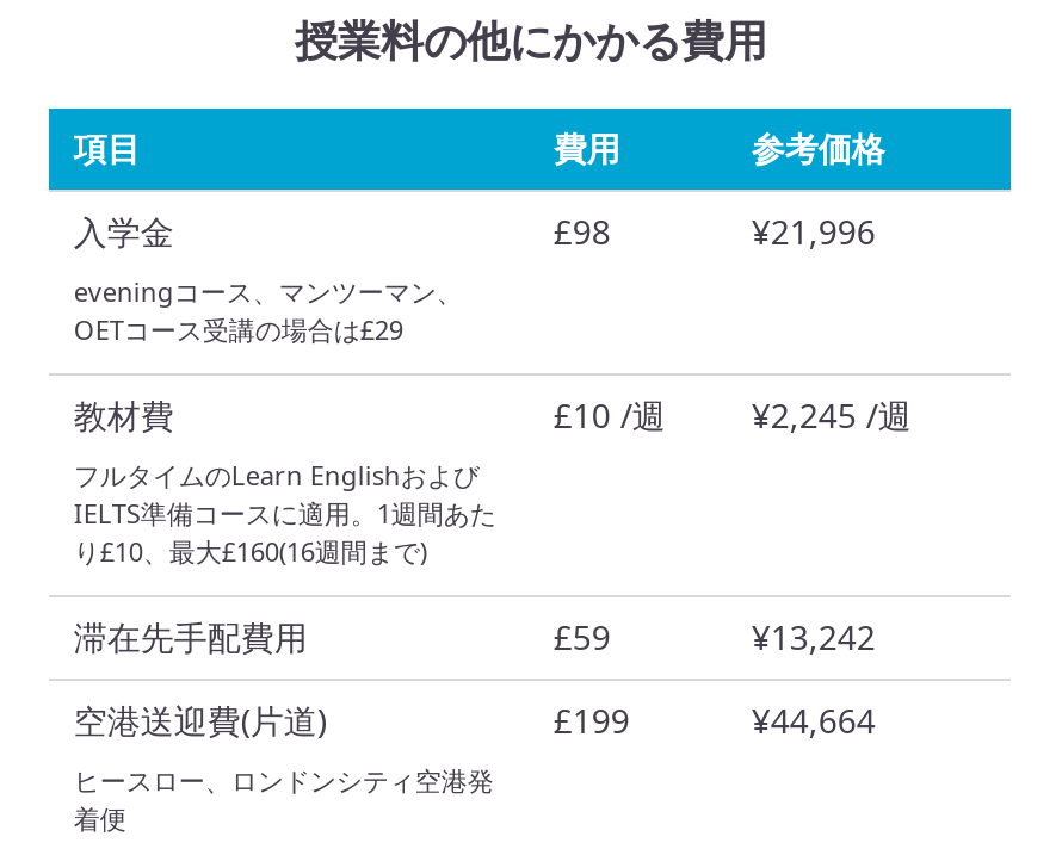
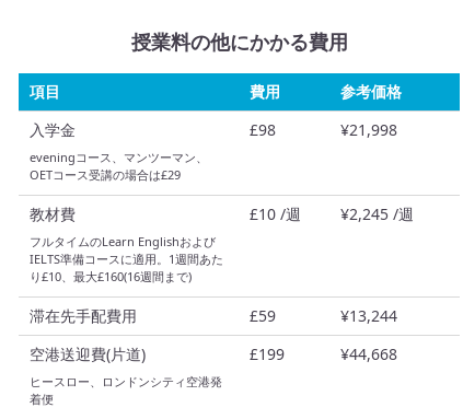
- ¥21,996
+ ¥21,998

- ¥13,242
+ ¥13,244

- ¥44,664
+ ¥44,668
